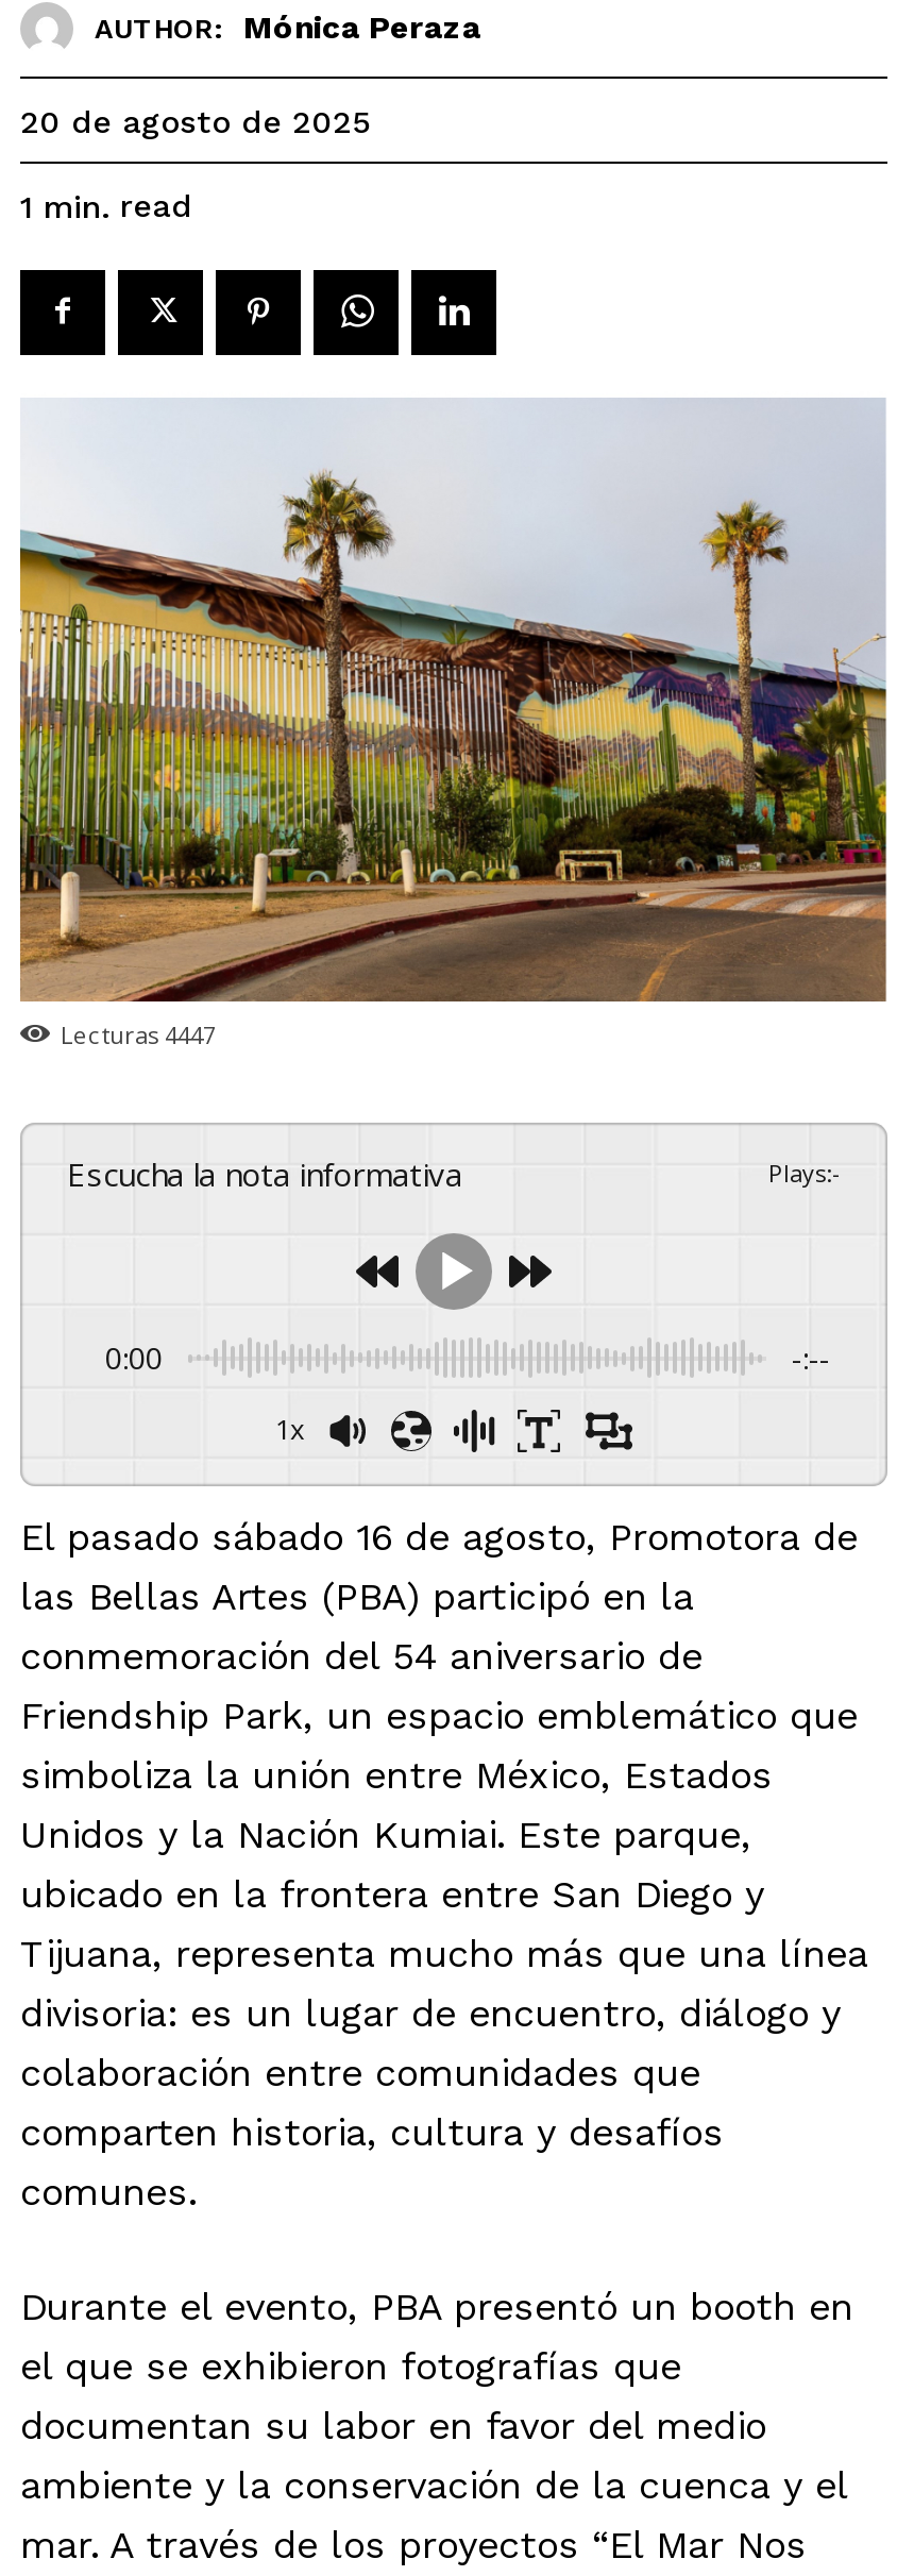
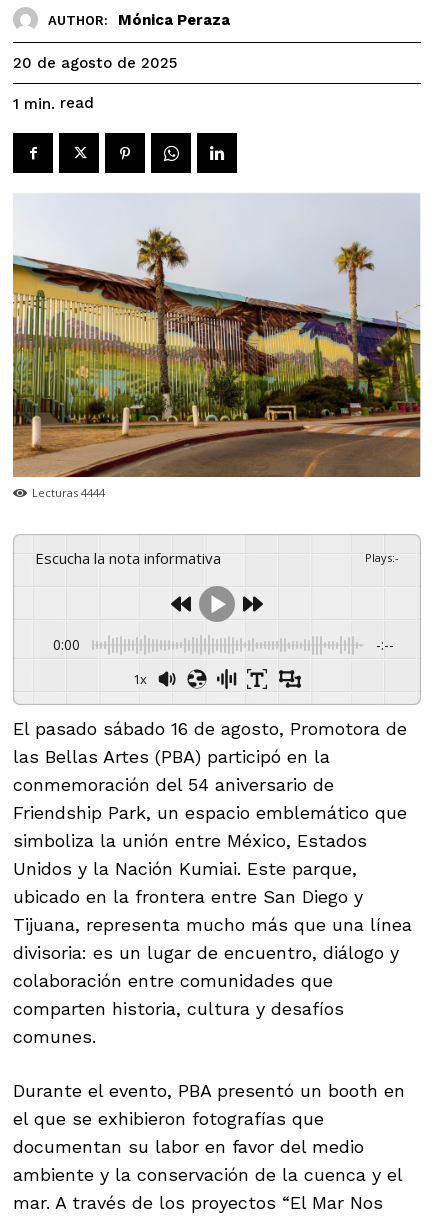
- Lecturas 4447
+ Lecturas 4444
